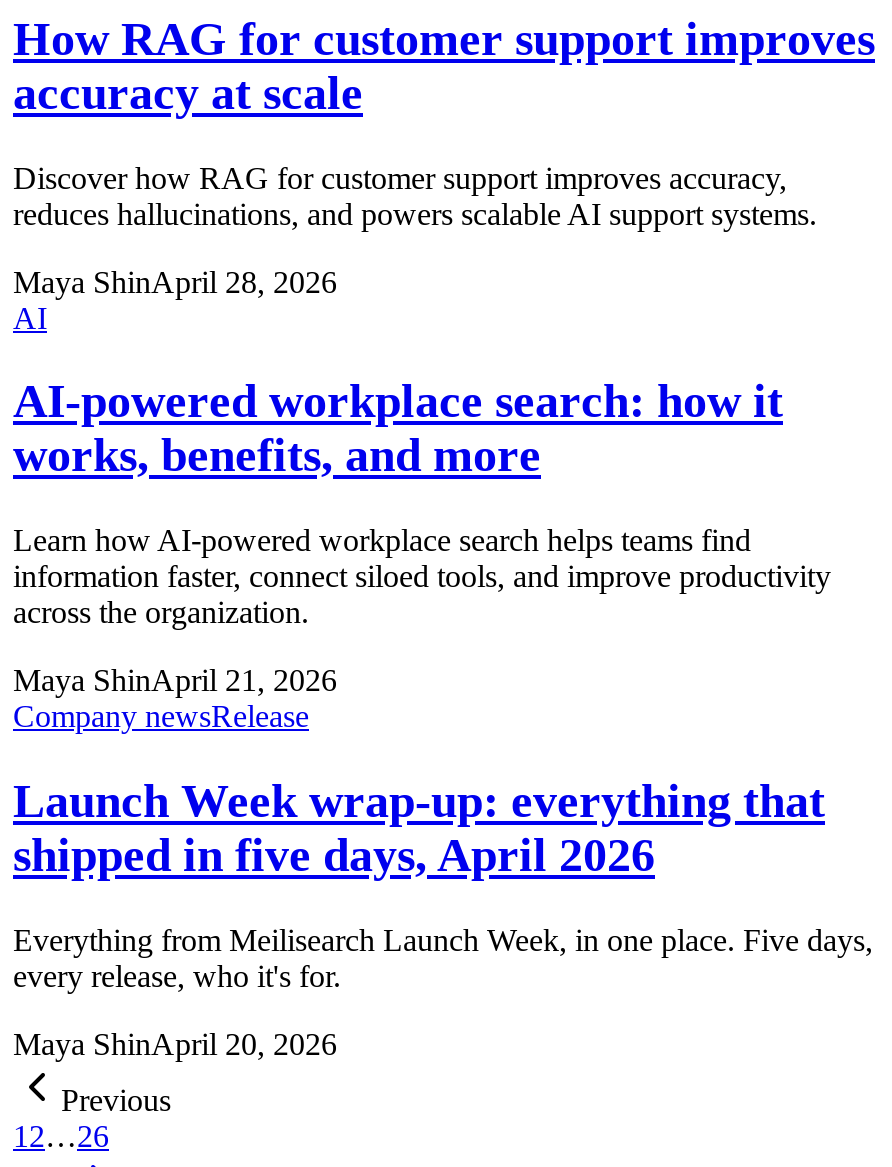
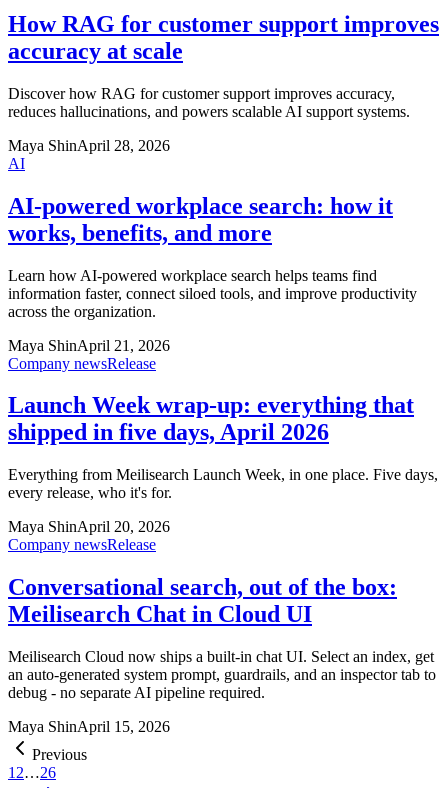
+ Company newsRelease
+ Conversational search, out of the box:
+ Meilisearch Chat in Cloud UI
+ Meilisearch Cloud now ships a built-in chat UI. Select an index, get
+ an auto-generated system prompt, guardrails, and an inspector tab to
+ debug - no separate AI pipeline required.
+ Maya ShinApril 15, 2026
